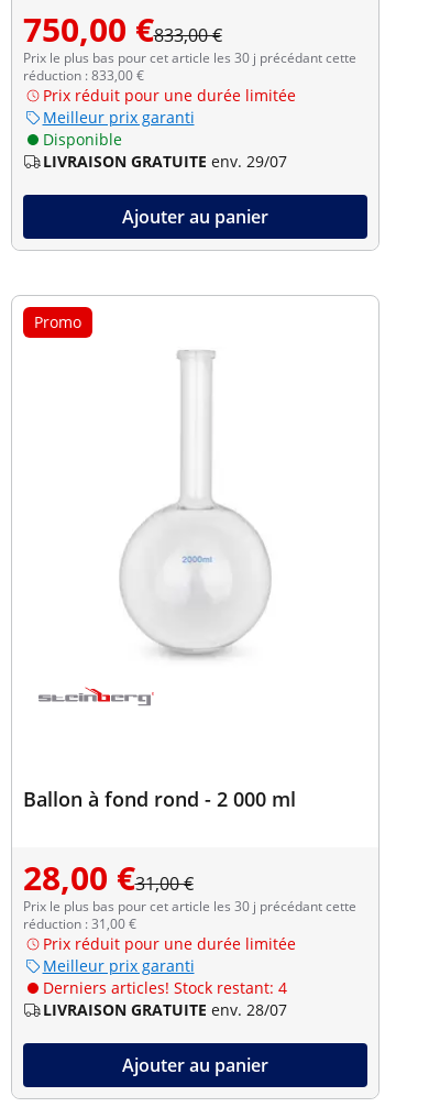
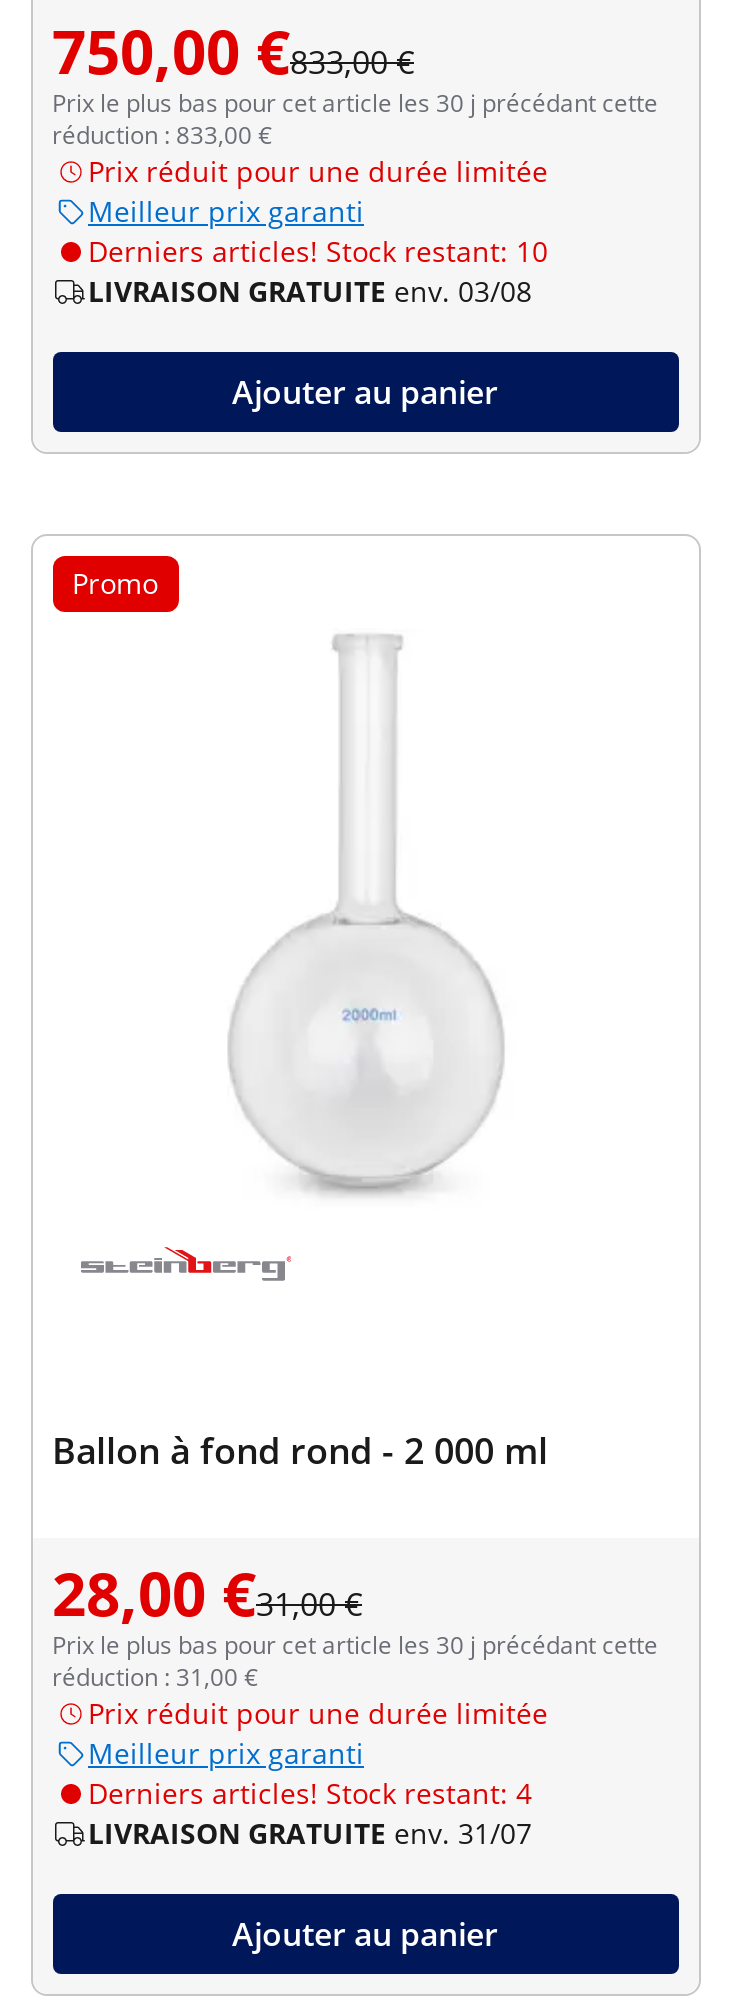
- Disponible
- LIVRAISON GRATUITE env. 29/07
+ Derniers articles! Stock restant: 10
+ LIVRAISON GRATUITE env. 03/08

- LIVRAISON GRATUITE env. 28/07
+ LIVRAISON GRATUITE env. 31/07
